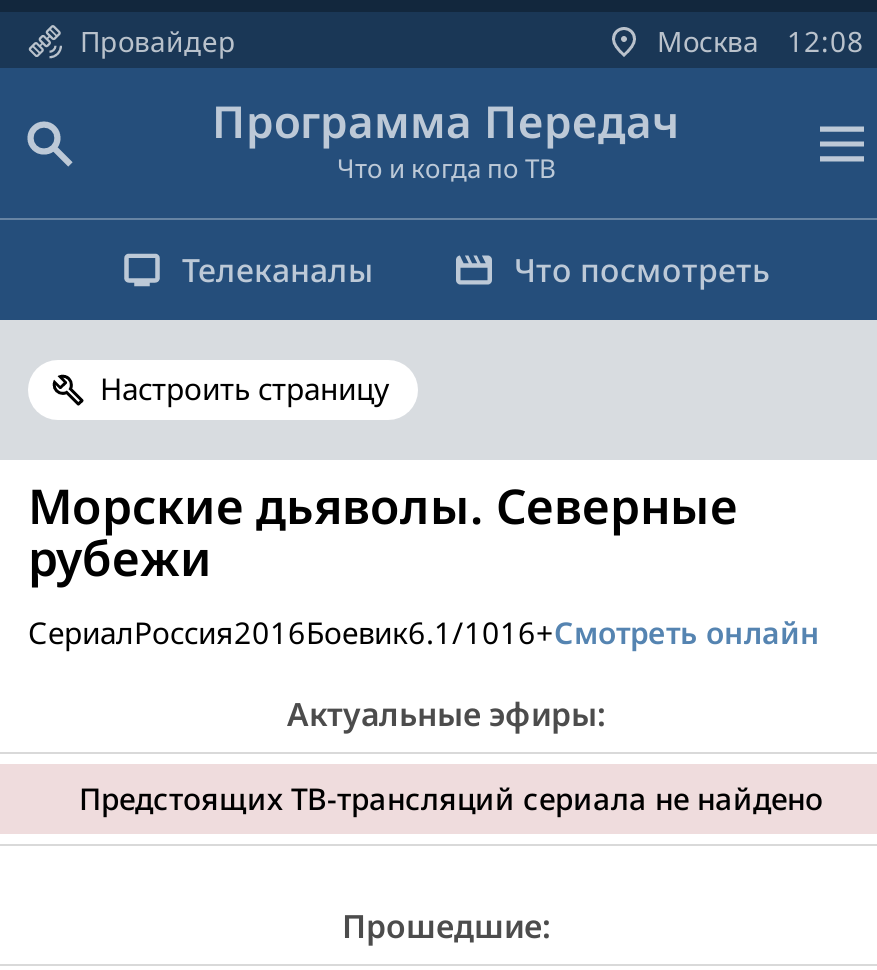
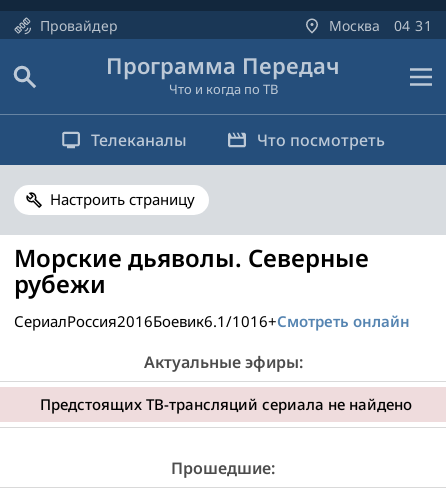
- Москва 12:08
+ Москва 04 31
